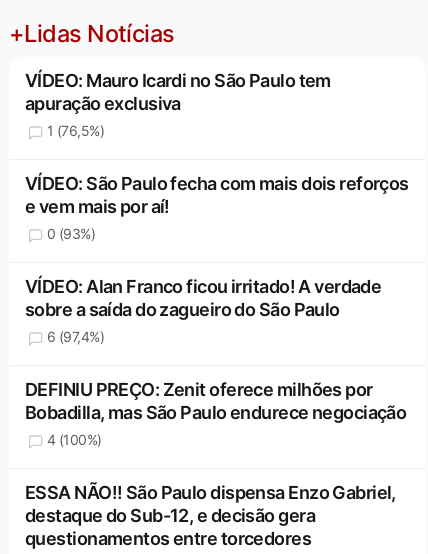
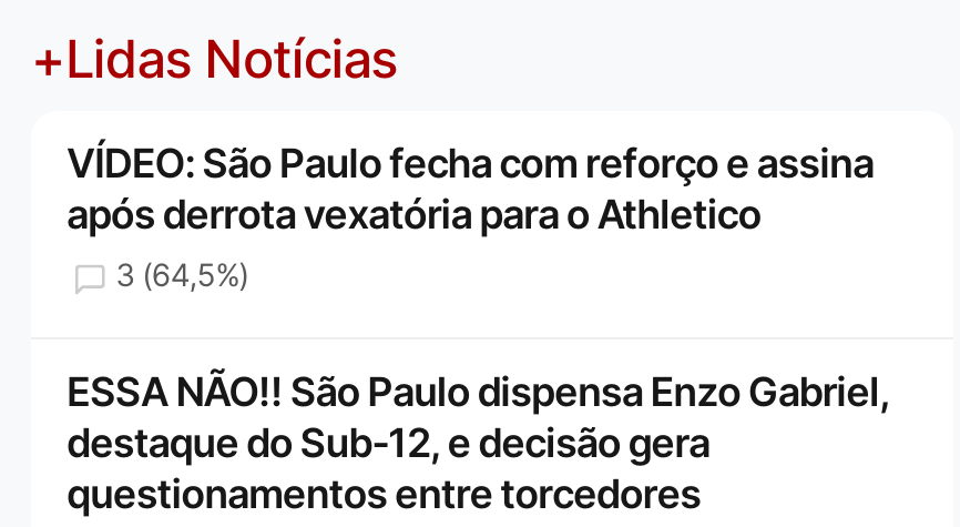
- VÍDEO: Mauro Icardi no São Paulo tem
- apuração exclusiva
- 1 (76,5%)
- VÍDEO: São Paulo fecha com mais dois reforços
- e vem mais por aí!
- 0 (93%)
- VÍDEO: Alan Franco ficou irritado! A verdade
- sobre a saída do zagueiro do São Paulo
- 6 (97,4%)
- DEFINIU PREÇO: Zenit oferece milhões por
- Bobadilla, mas São Paulo endurece negociação
- 4 (100%)
+ VÍDEO: São Paulo fecha com reforço e assina
+ após derrota vexatória para o Athletico
+ 3 (64,5%)
